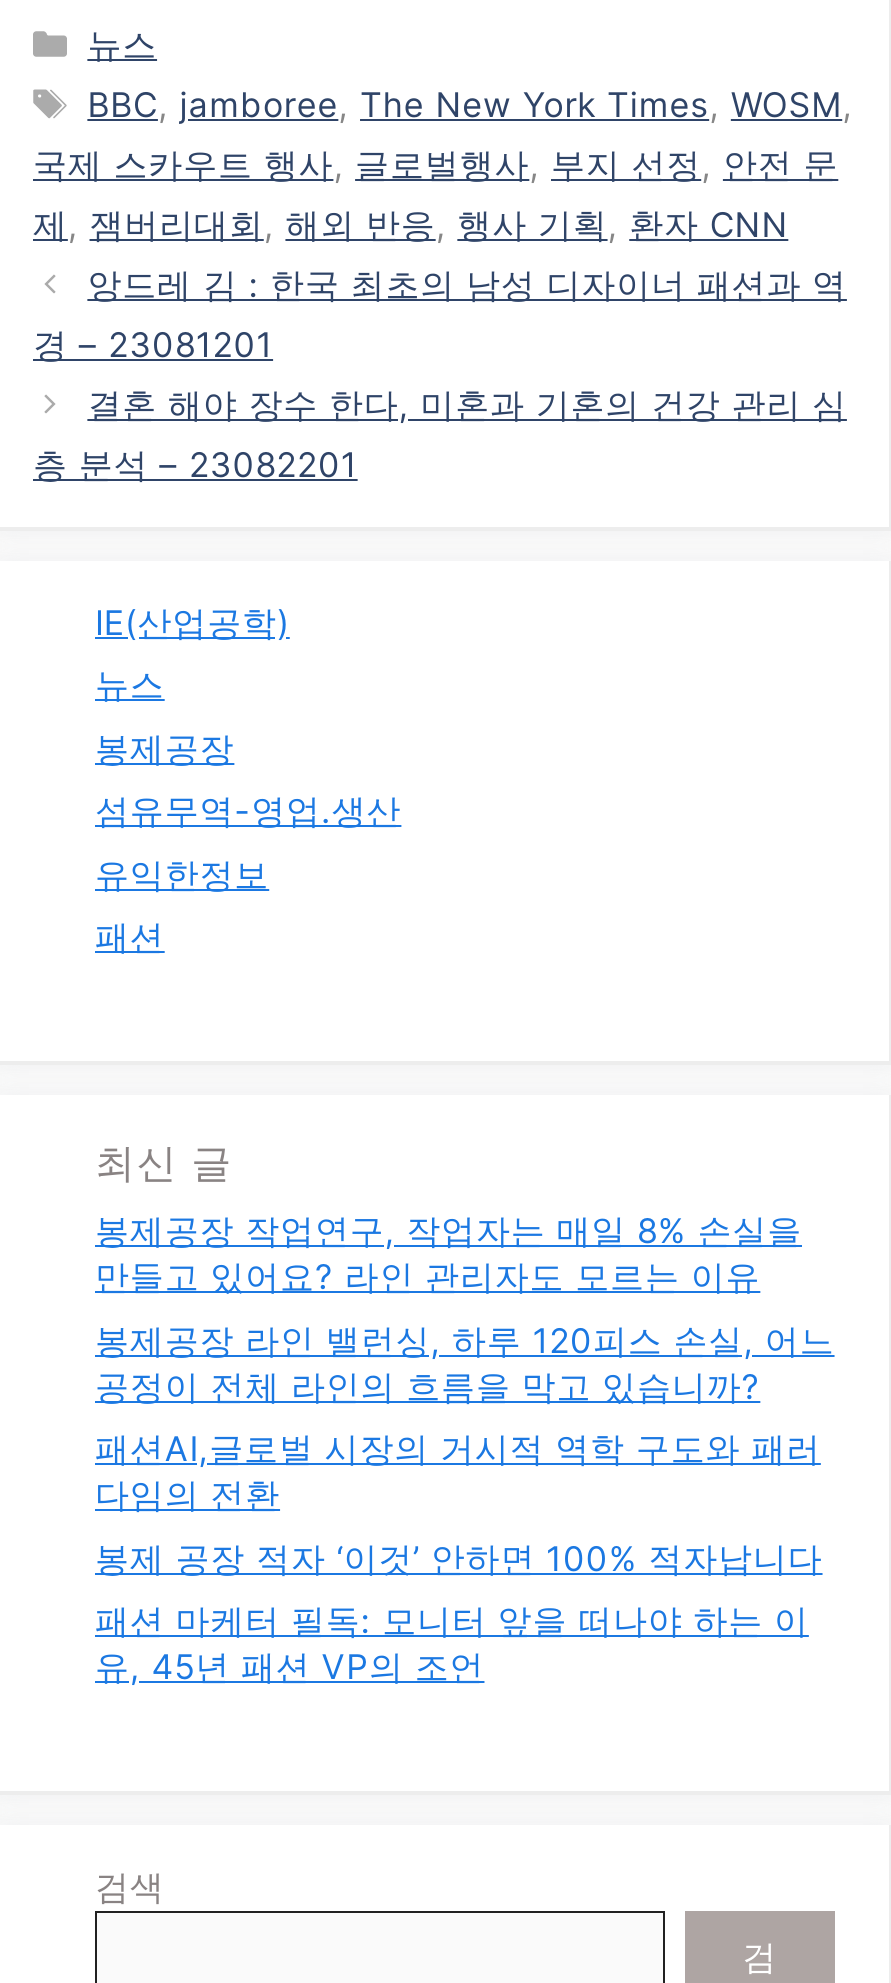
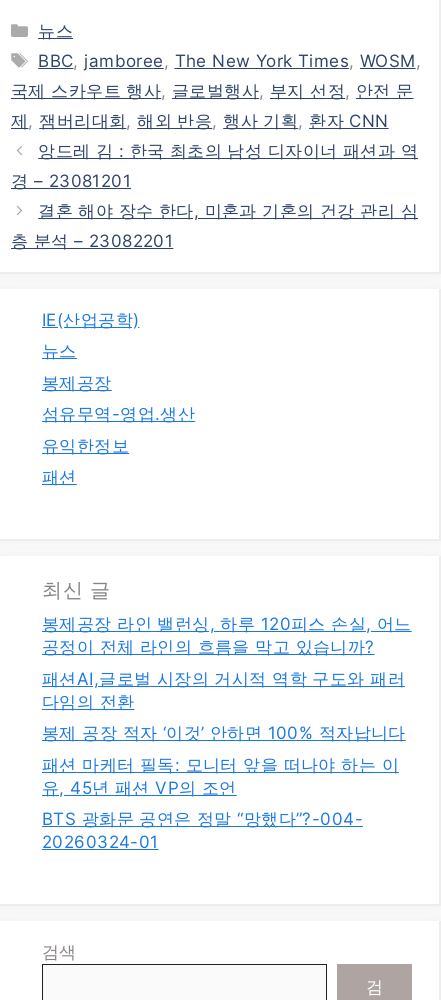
- 봉제공장 작업연구, 작업자는 매일 8% 손실을
- 만들고 있어요? 라인 관리자도 모르는 이유

moved up: 봉제공장 라인 밸런싱, 하루 120피스 손실, 어느 | 공정이 전체 라인의 흐름을 막고 있습니까? | 패션AI,글로벌 시장의 거시적 역학 구도와 패러 | 다임의 전환 | 봉제 공장 적자 ‘이것’ 안하면 100% 적자납니다 | 패션 마케터 필독: 모니터 앞을 떠나야 하는 이 | 유, 45년 패션 VP의 조언

+ BTS 광화문 공연은 정말 “망했다”?-004-
+ 20260324-01
